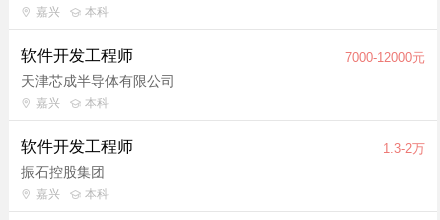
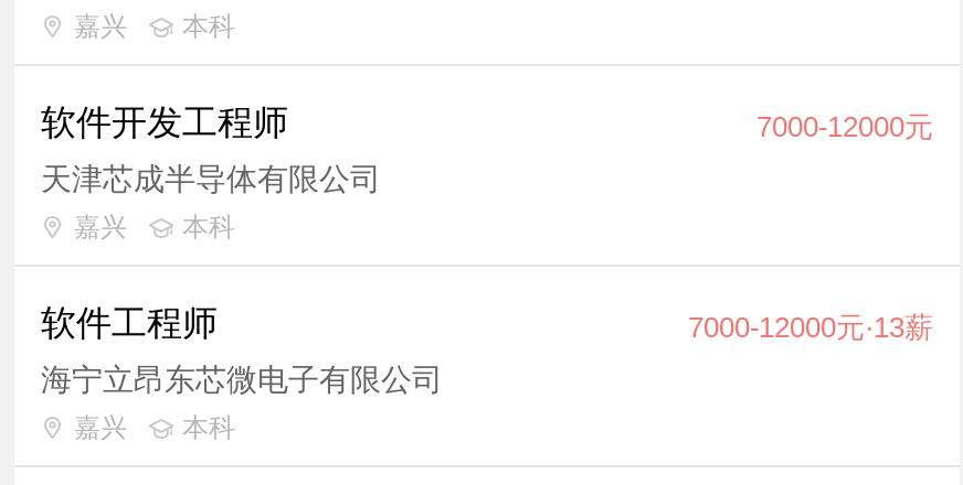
- 软件开发工程师
- 1.3-2万
+ 软件工程师
+ 7000-12000元·13薪

- 振石控股集团
+ 海宁立昂东芯微电子有限公司
